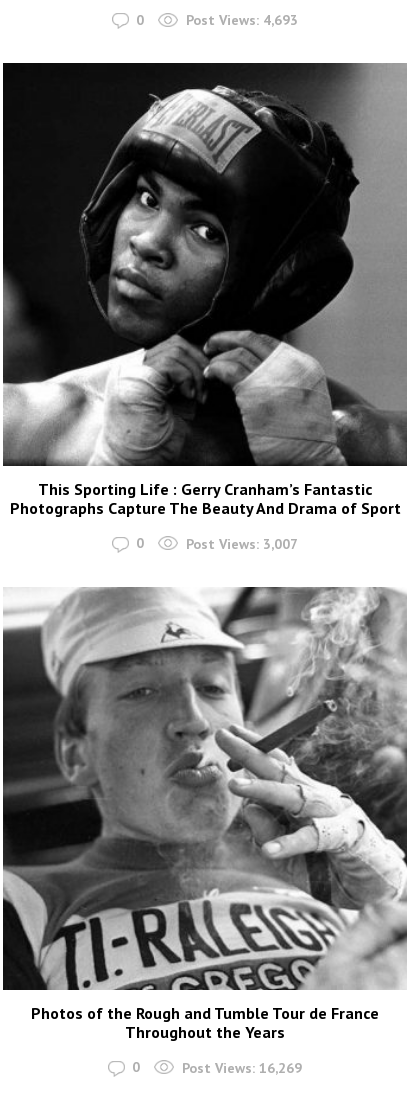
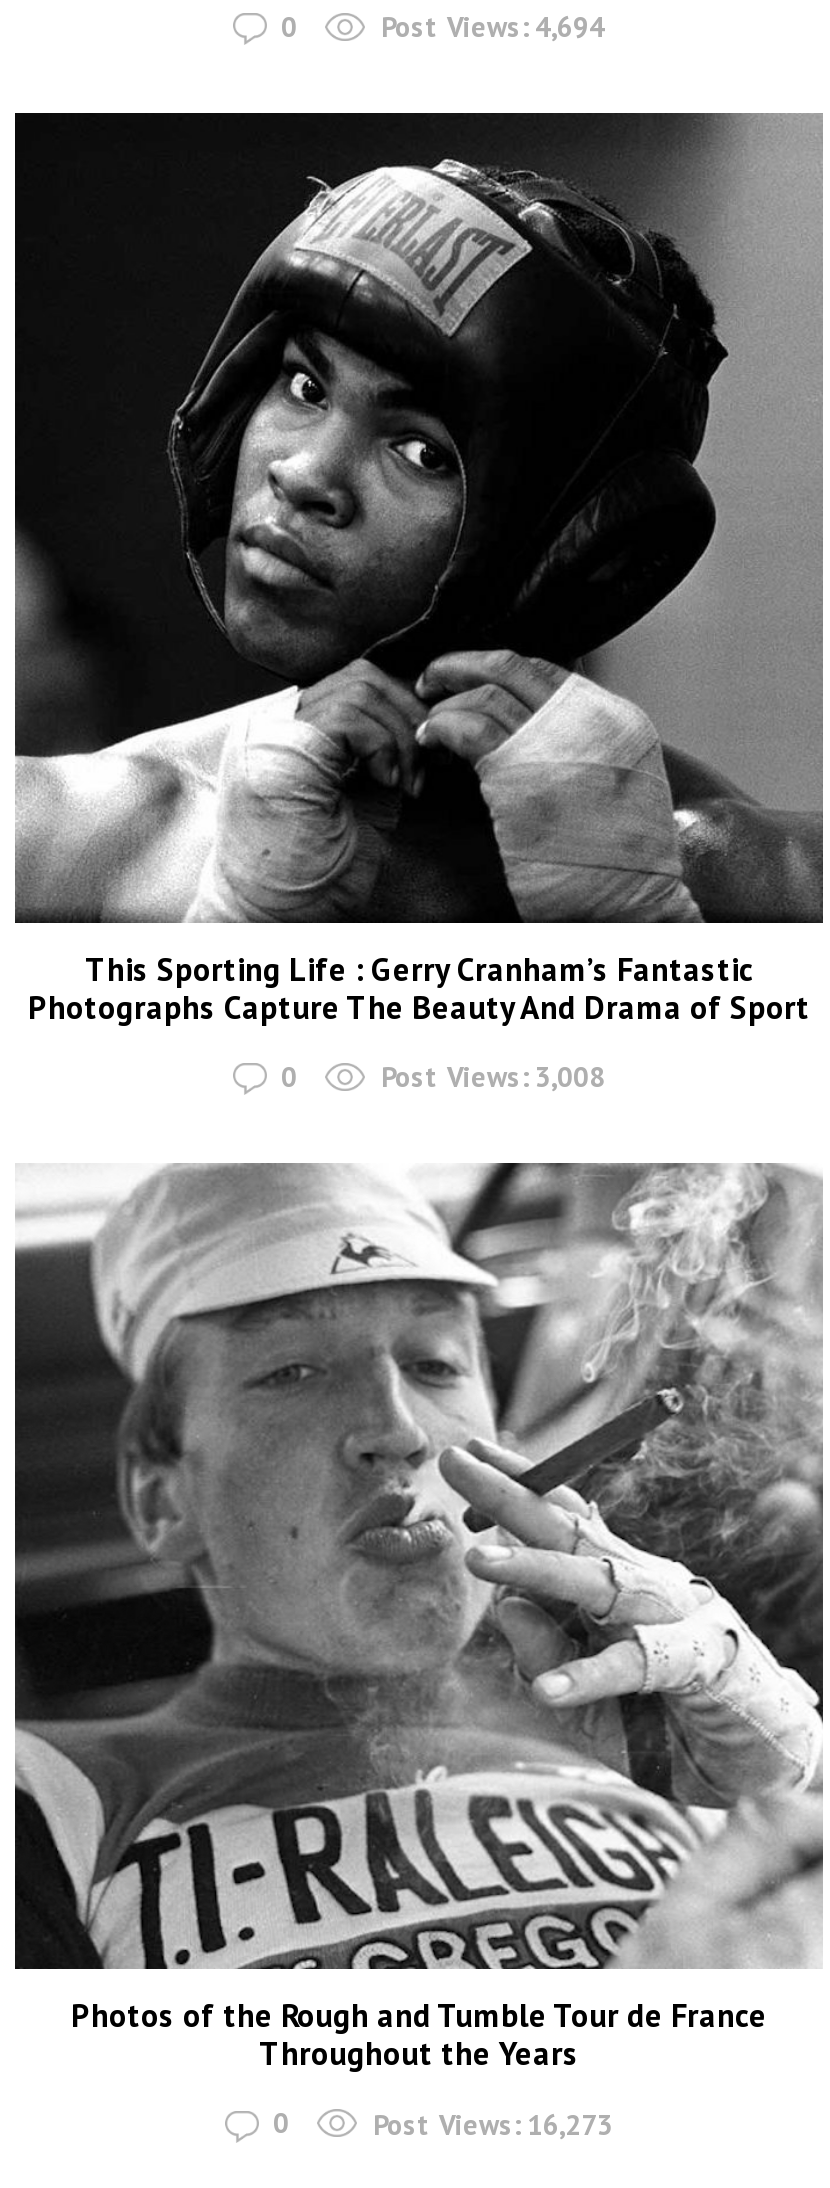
- Post Views: 4,693
+ Post Views: 4,694

- Post Views: 3,007
+ Post Views: 3,008

- Post Views: 16,269
+ Post Views: 16,273
